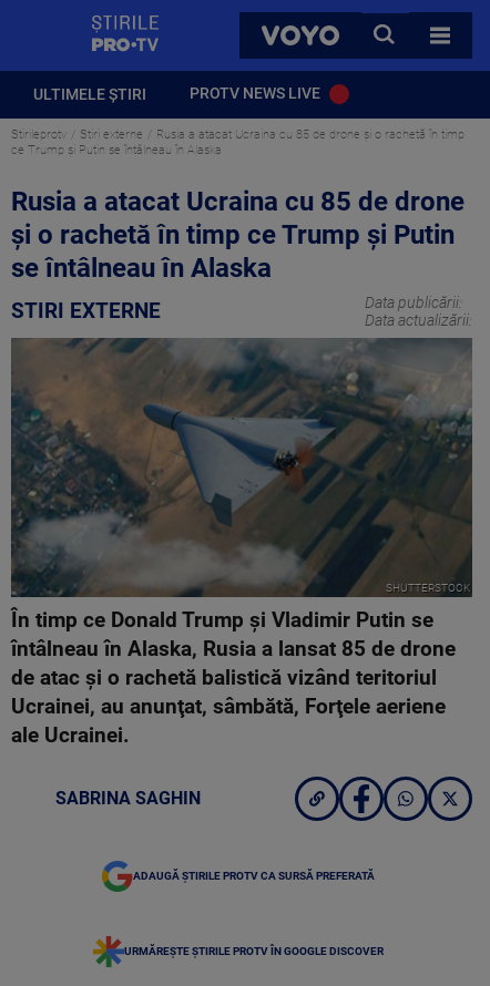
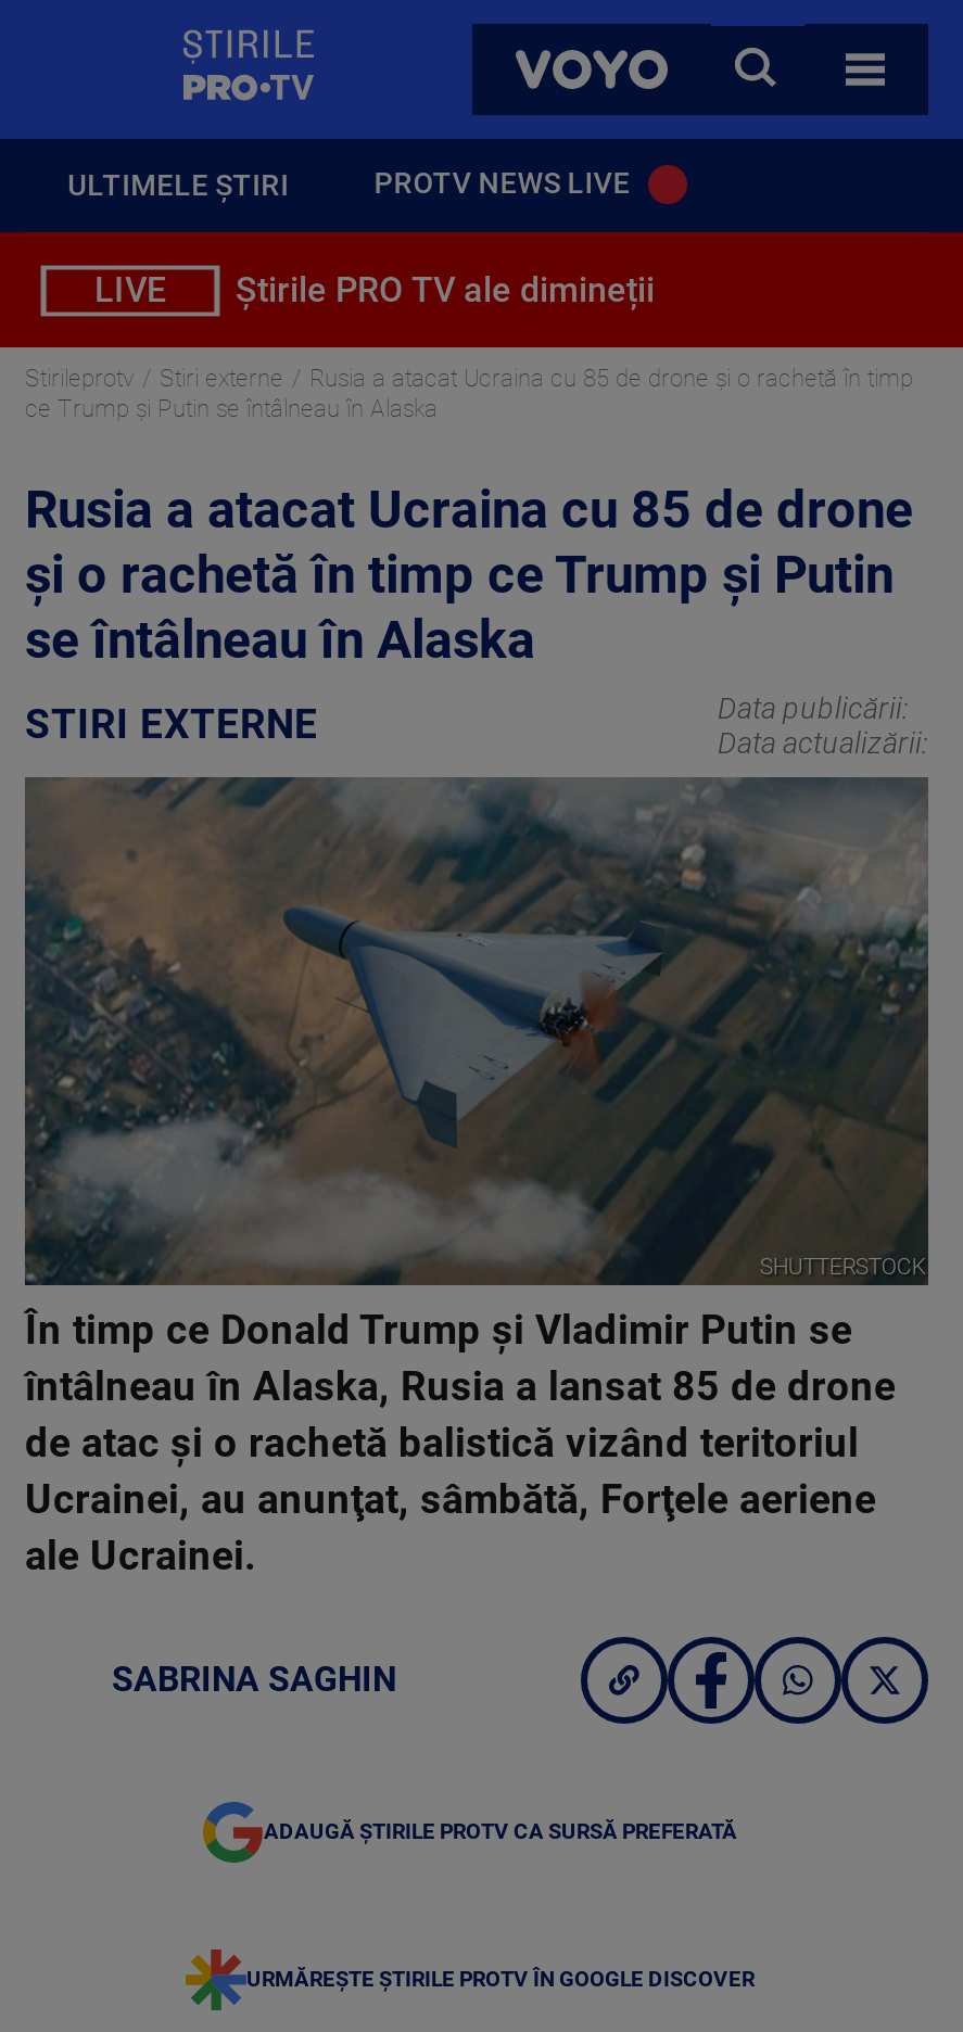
+ LIVE
+ Știrile PRO TV ale dimineții
